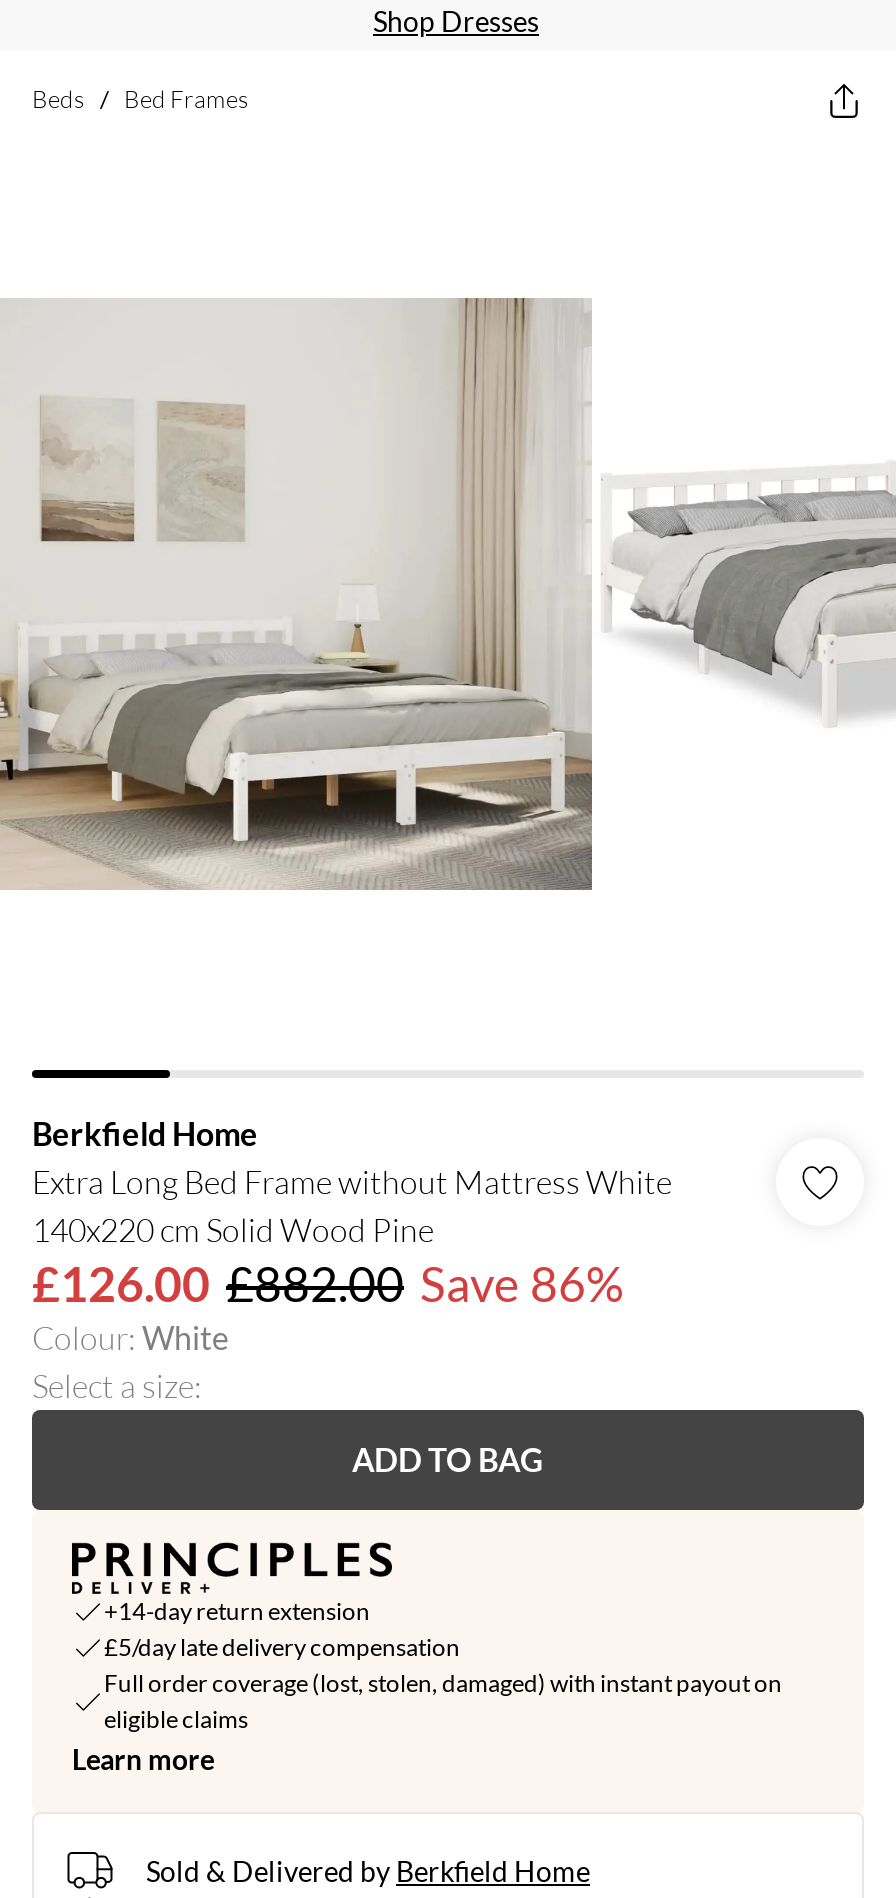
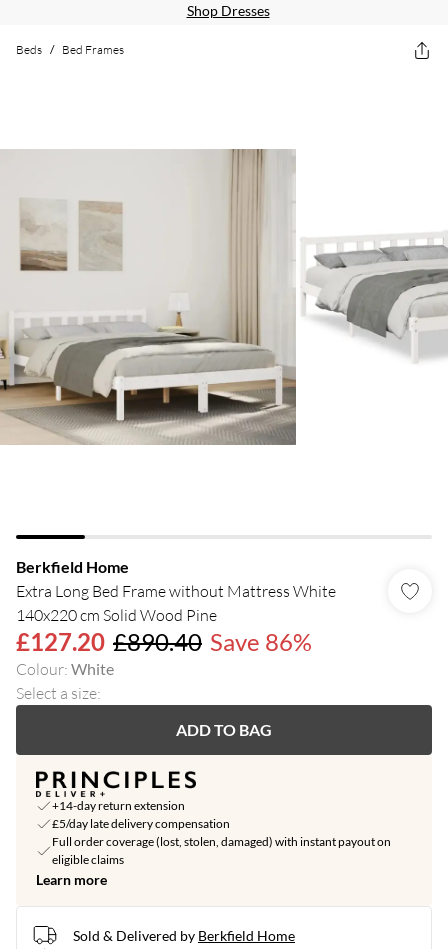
- £126.00 £882.00 Save 86%
+ £127.20 £890.40 Save 86%
